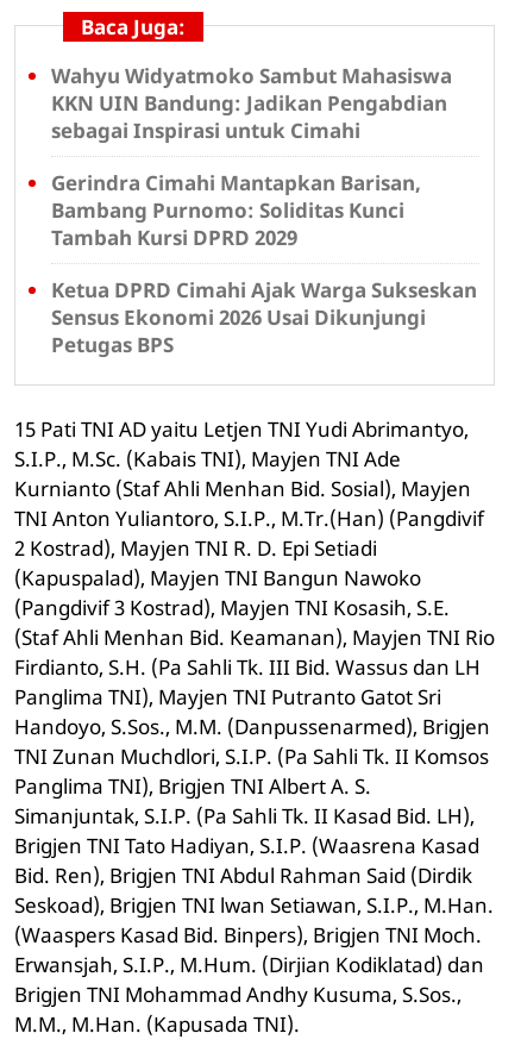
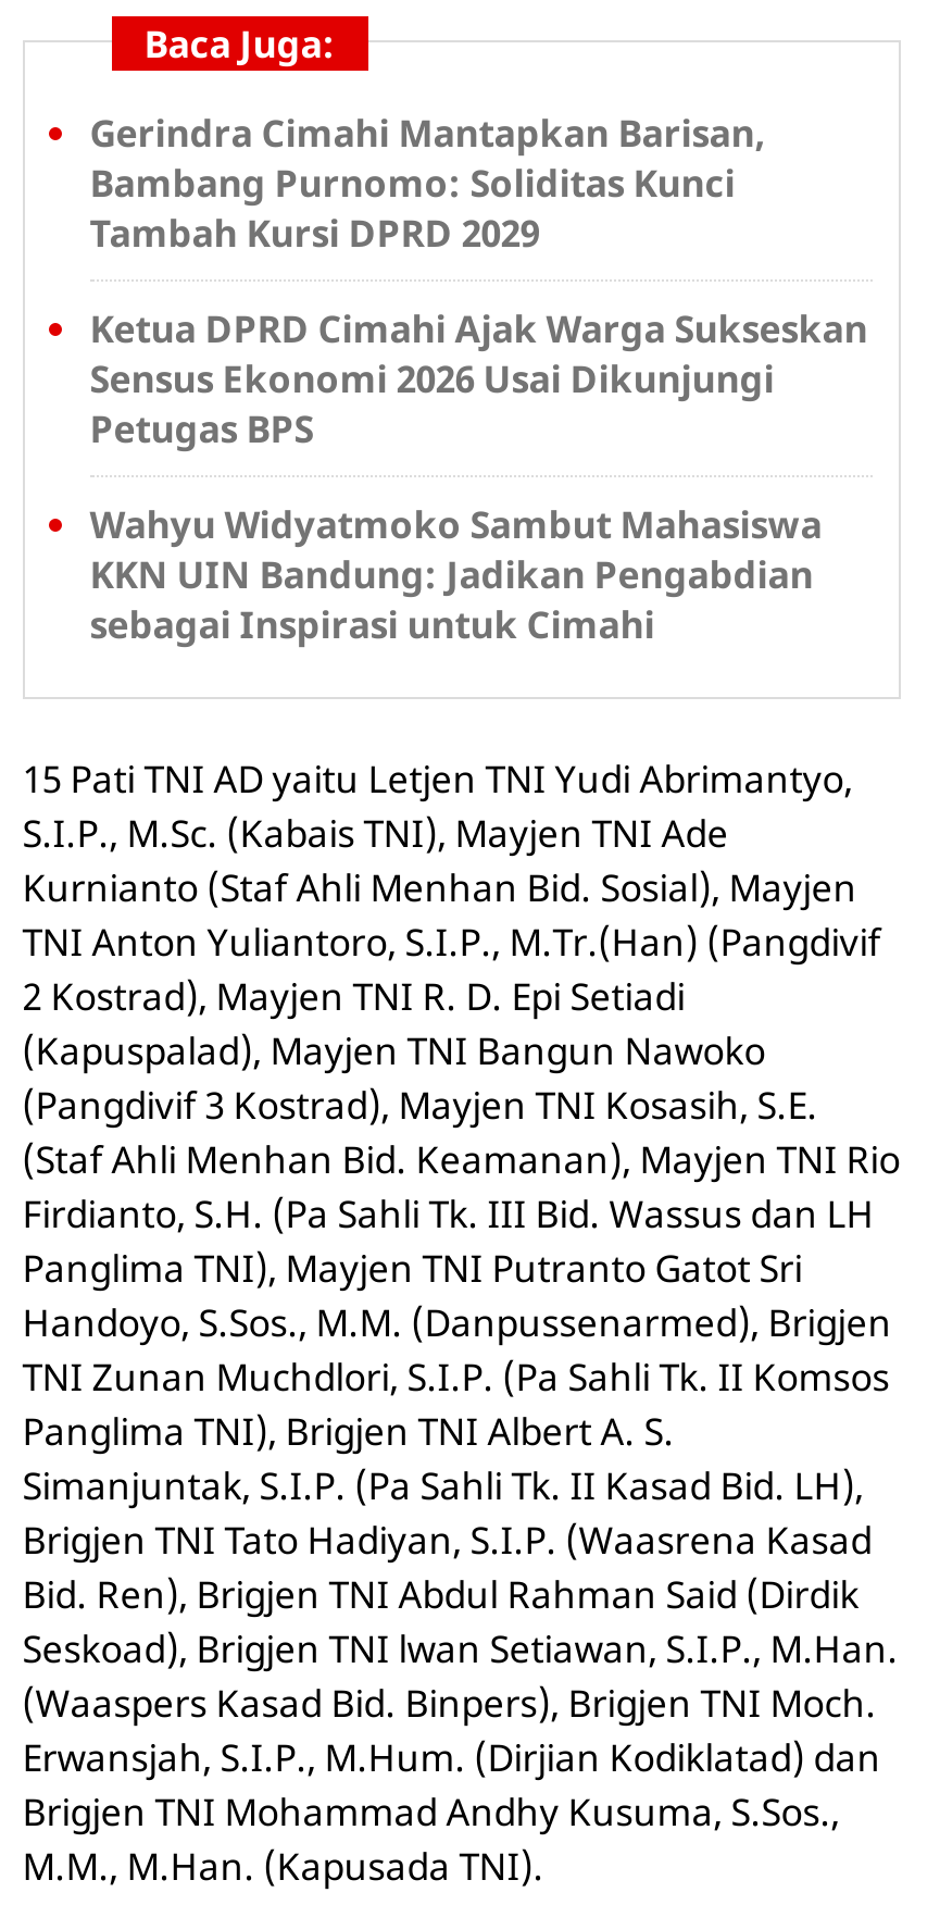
moved down: Wahyu Widyatmoko Sambut Mahasiswa | KKN UIN Bandung: Jadikan Pengabdian | sebagai Inspirasi untuk Cimahi

moved up: Gerindra Cimahi Mantapkan Barisan, | Bambang Purnomo: Soliditas Kunci | Tambah Kursi DPRD 2029 | Ketua DPRD Cimahi Ajak Warga Sukseskan | Sensus Ekonomi 2026 Usai Dikunjungi | Petugas BPS
